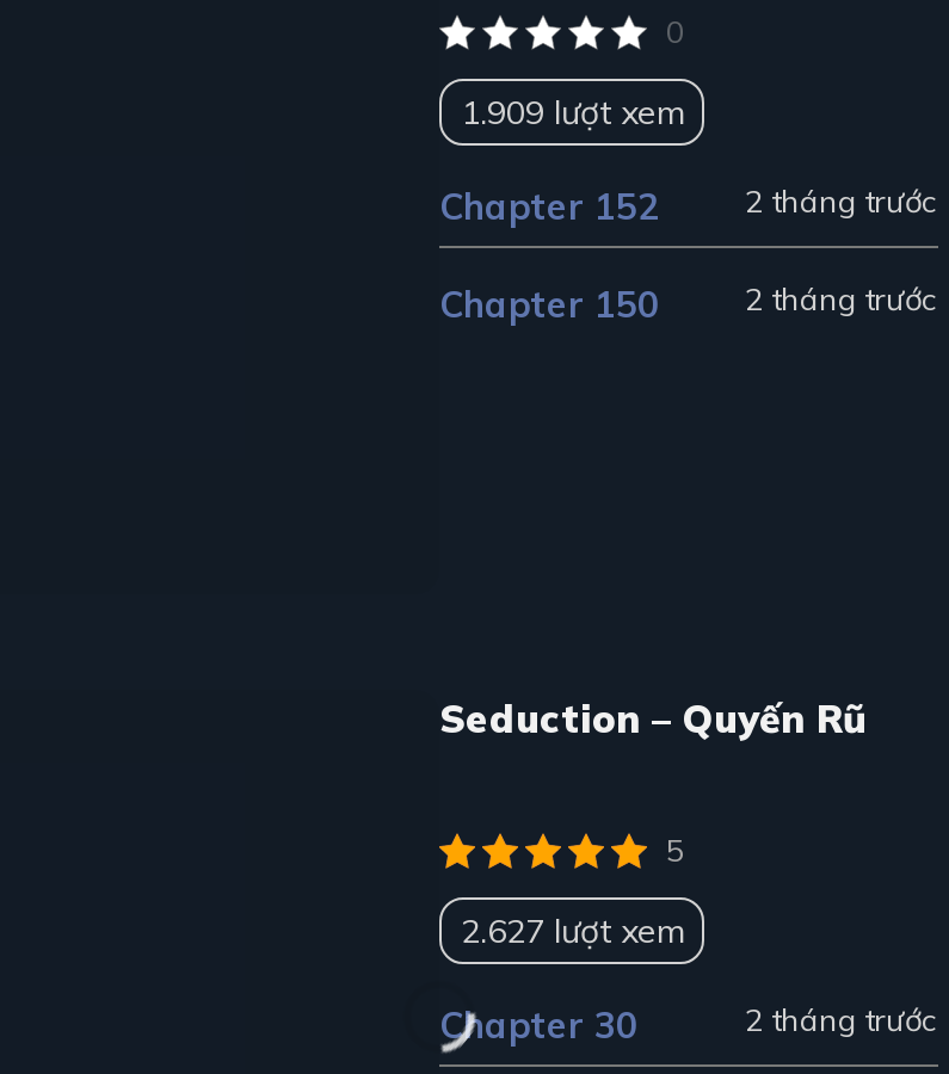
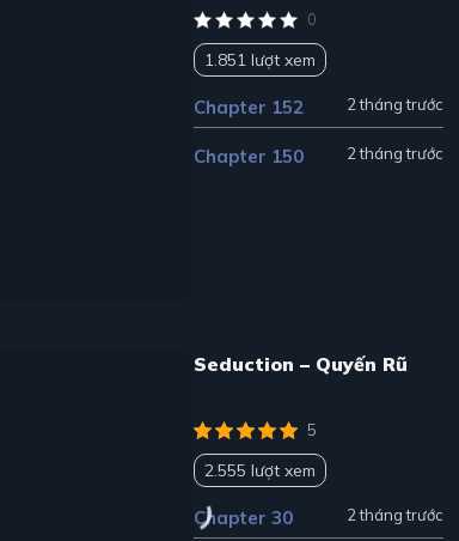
- 1.909 lượt xem
+ 1.851 lượt xem

- 2.627 lượt xem
+ 2.555 lượt xem
